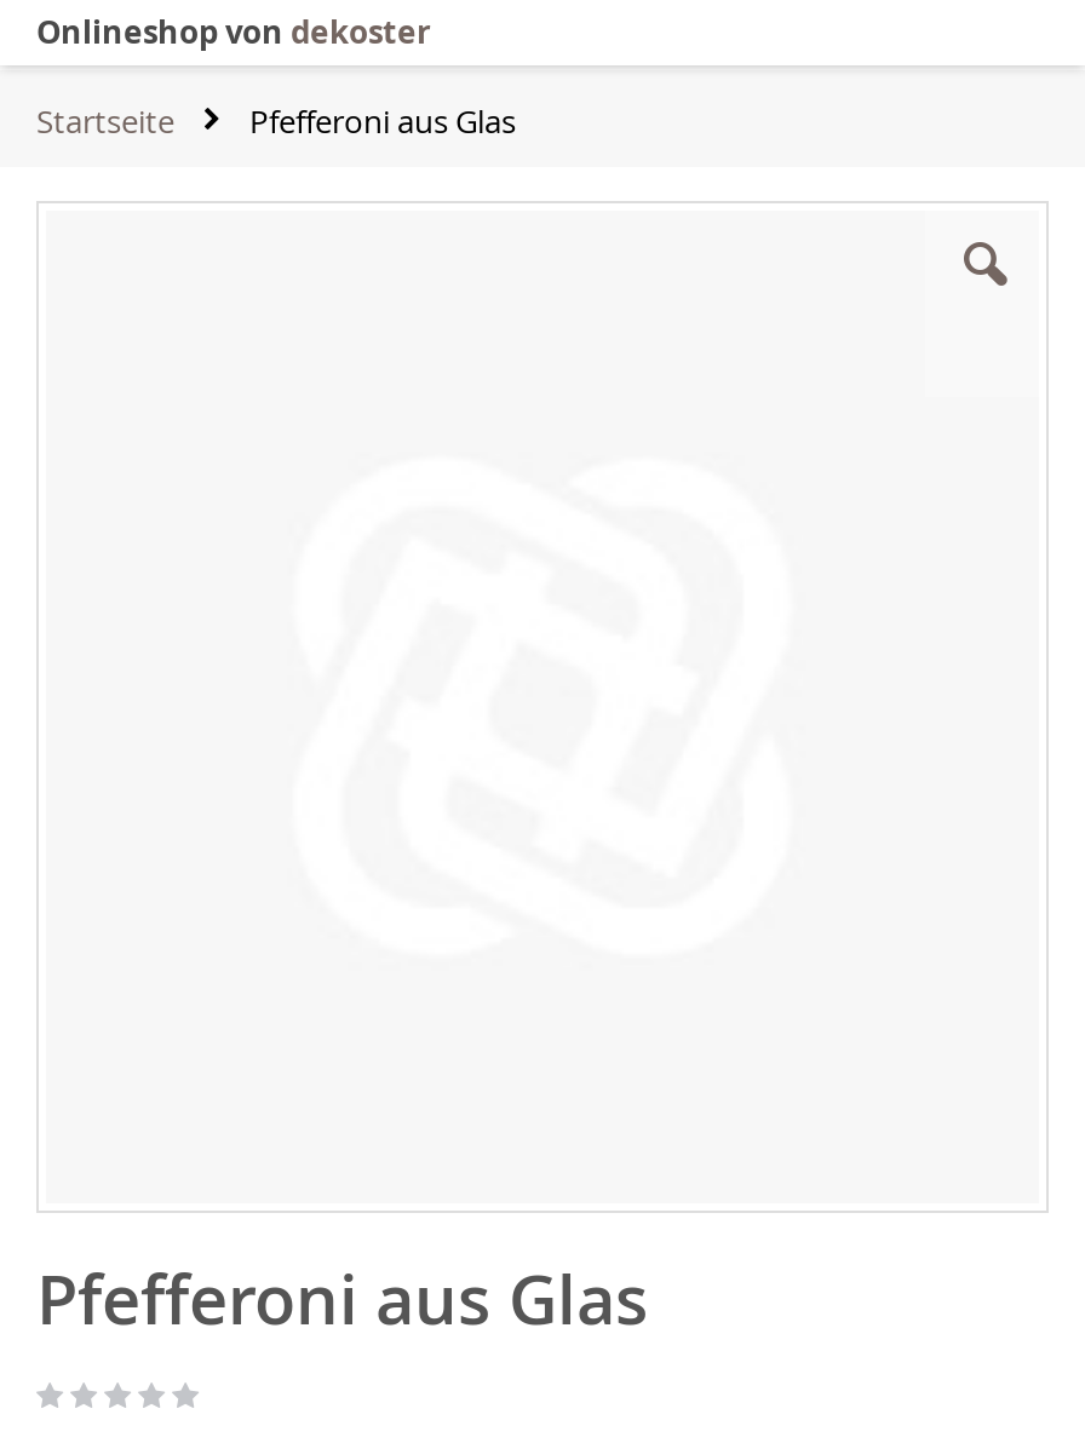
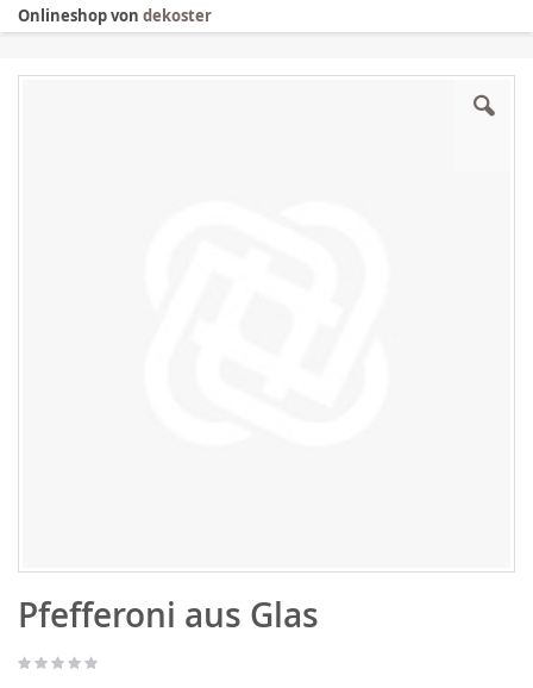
- Startseite
- Pfefferoni aus Glas
